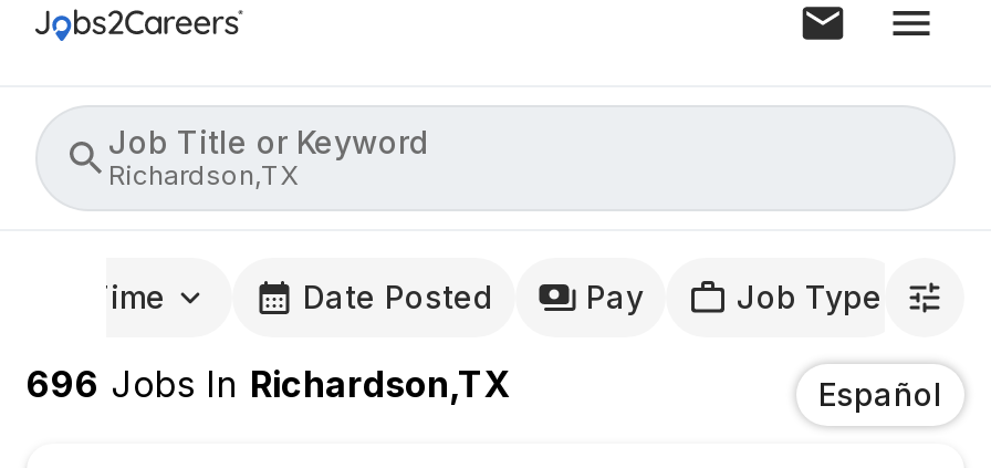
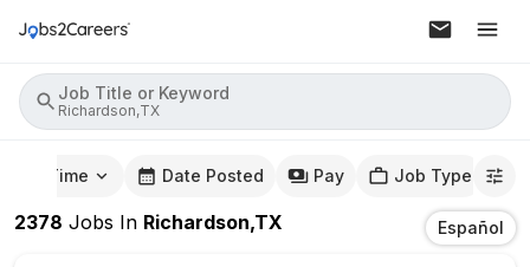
- 696 Jobs In Richardson,TX
+ 2378 Jobs In Richardson,TX
